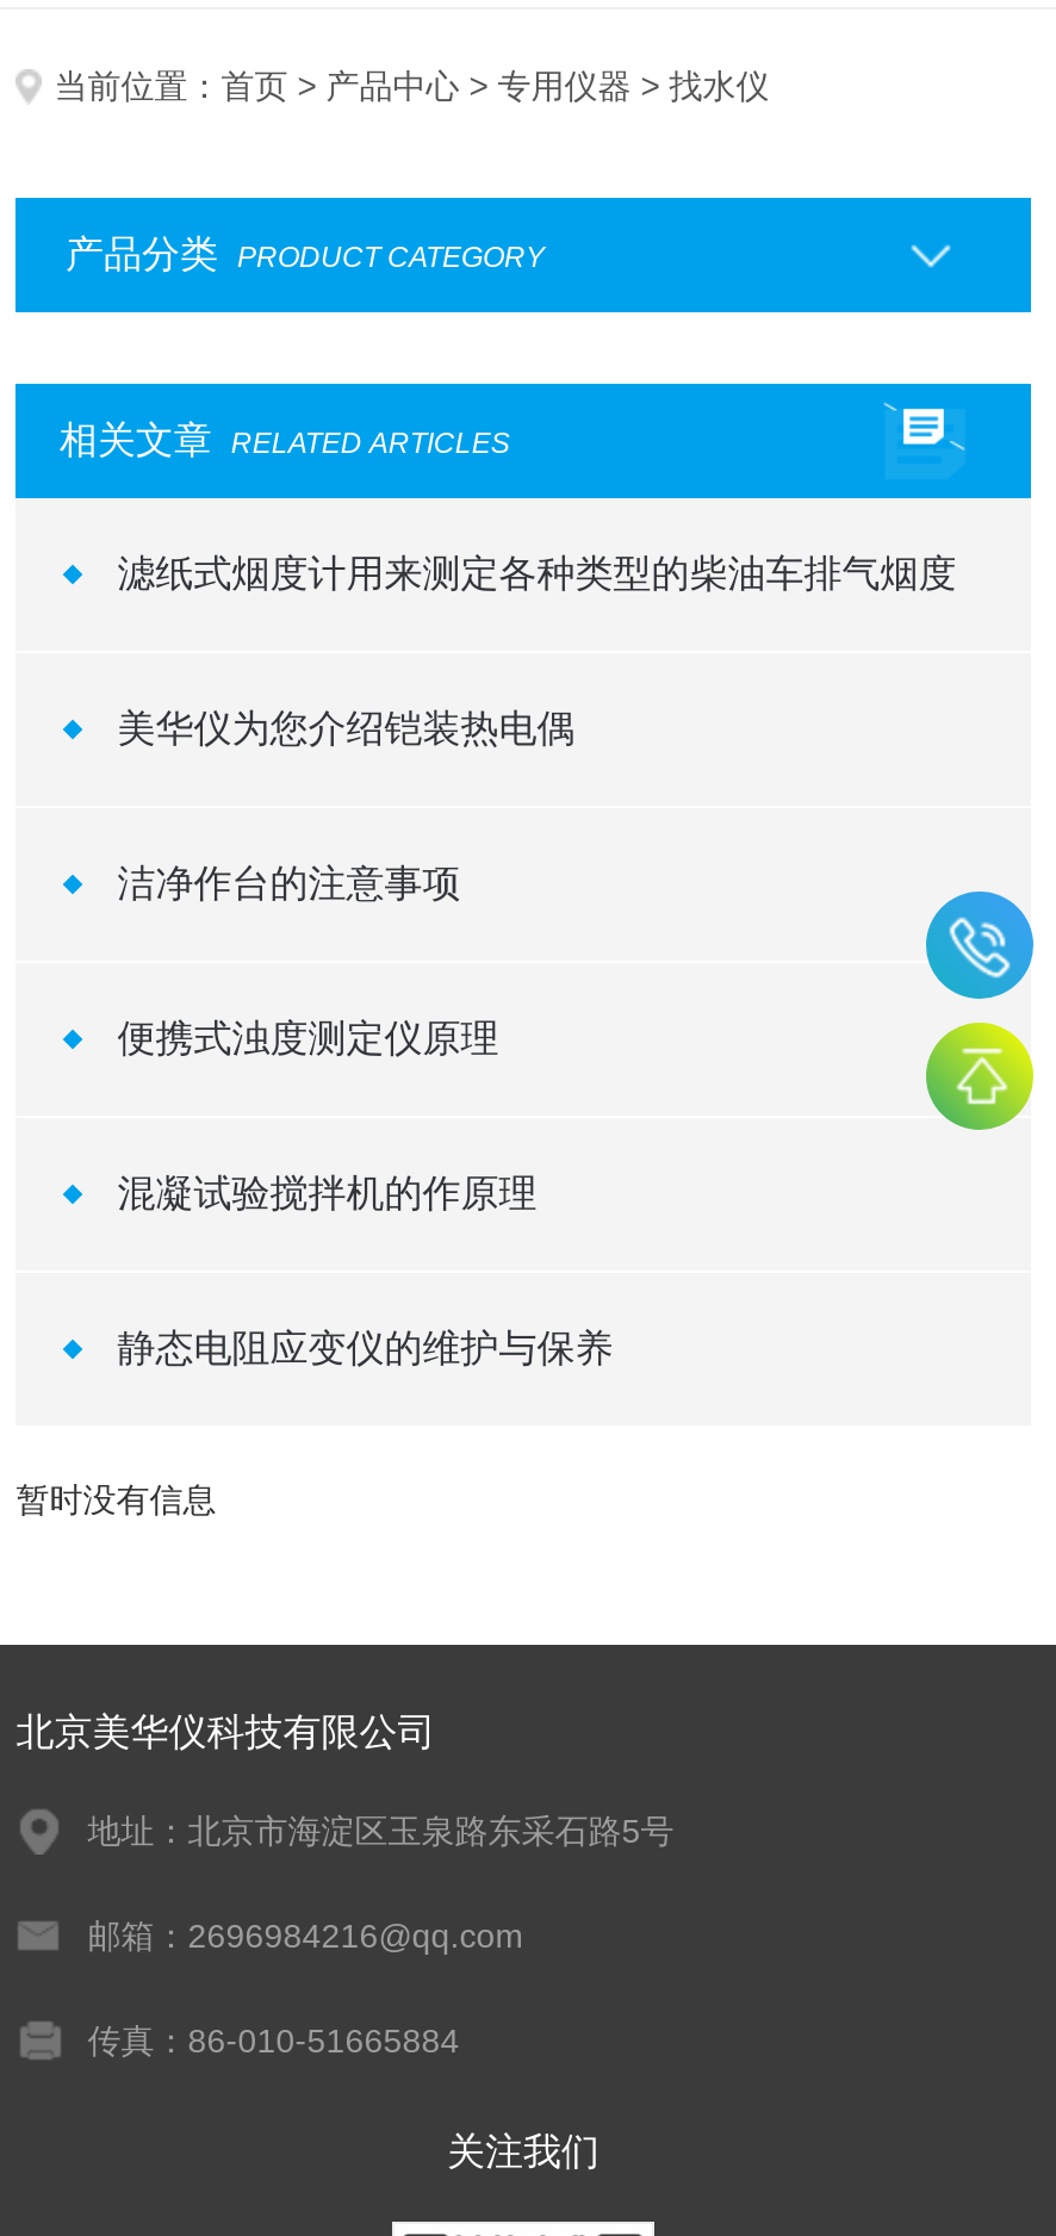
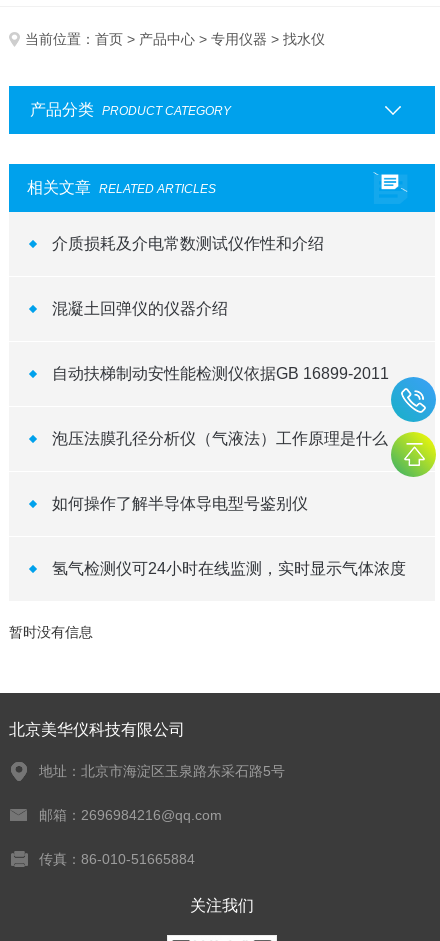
- 滤纸式烟度计用来测定各种类型的柴油车排气烟度
+ 介质损耗及介电常数测试仪作性和介绍

- 美华仪为您介绍铠装热电偶
+ 混凝土回弹仪的仪器介绍

- 洁净作台的注意事项
+ 自动扶梯制动安性能检测仪依据GB 16899-2011

- 便携式浊度测定仪原理
+ 泡压法膜孔径分析仪（气液法）工作原理是什么

- 混凝试验搅拌机的作原理
+ 如何操作了解半导体导电型号鉴别仪

- 静态电阻应变仪的维护与保养
+ 氢气检测仪可24小时在线监测，实时显示气体浓度
